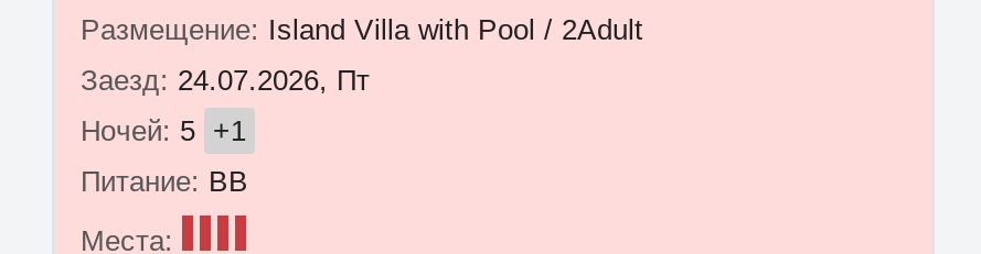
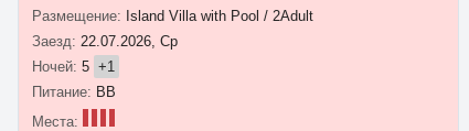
- 24.07.2026, Пт
+ 22.07.2026, Ср
